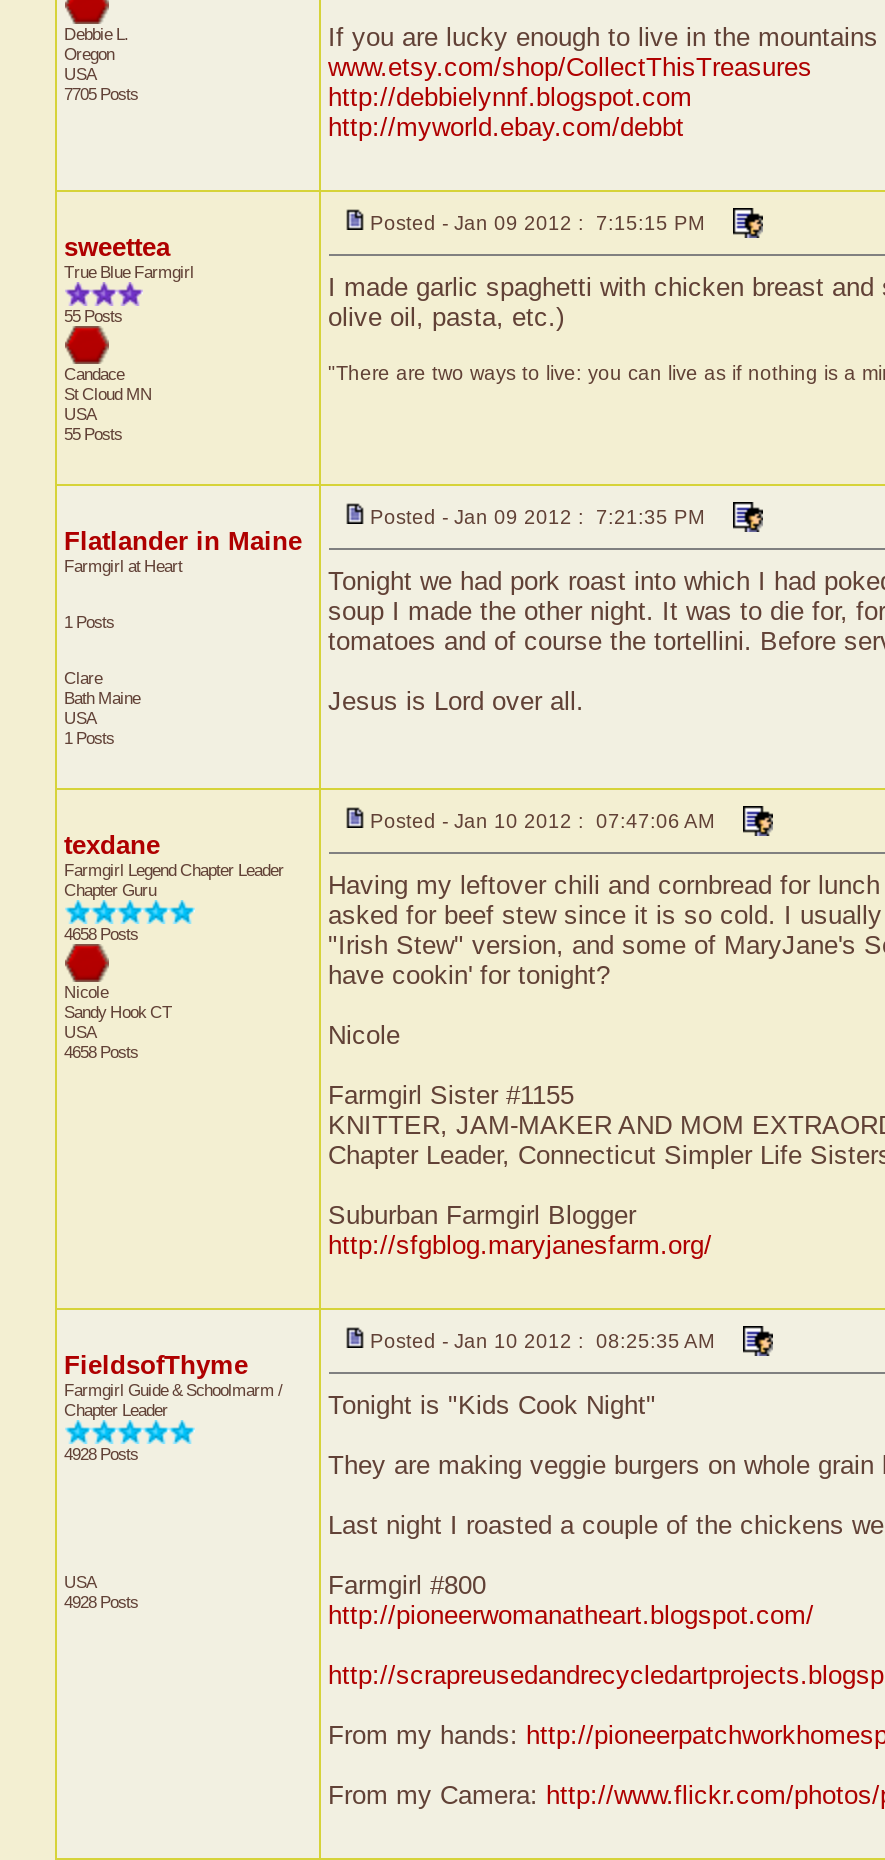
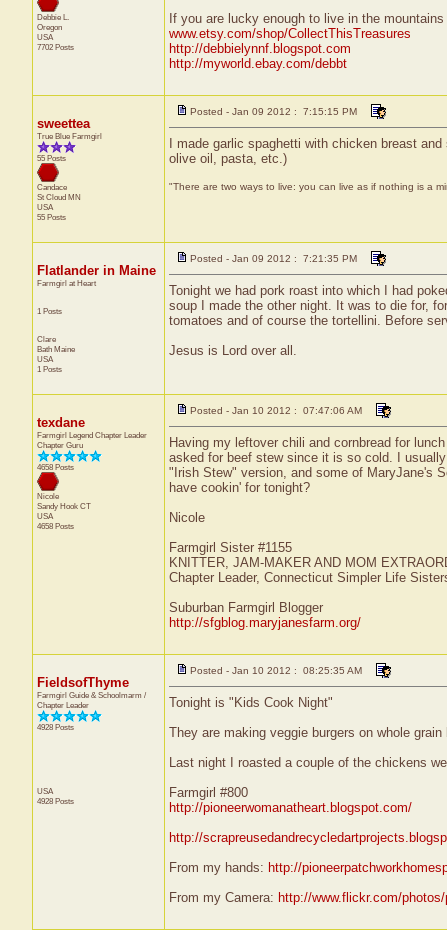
- 7705 Posts
+ 7702 Posts
